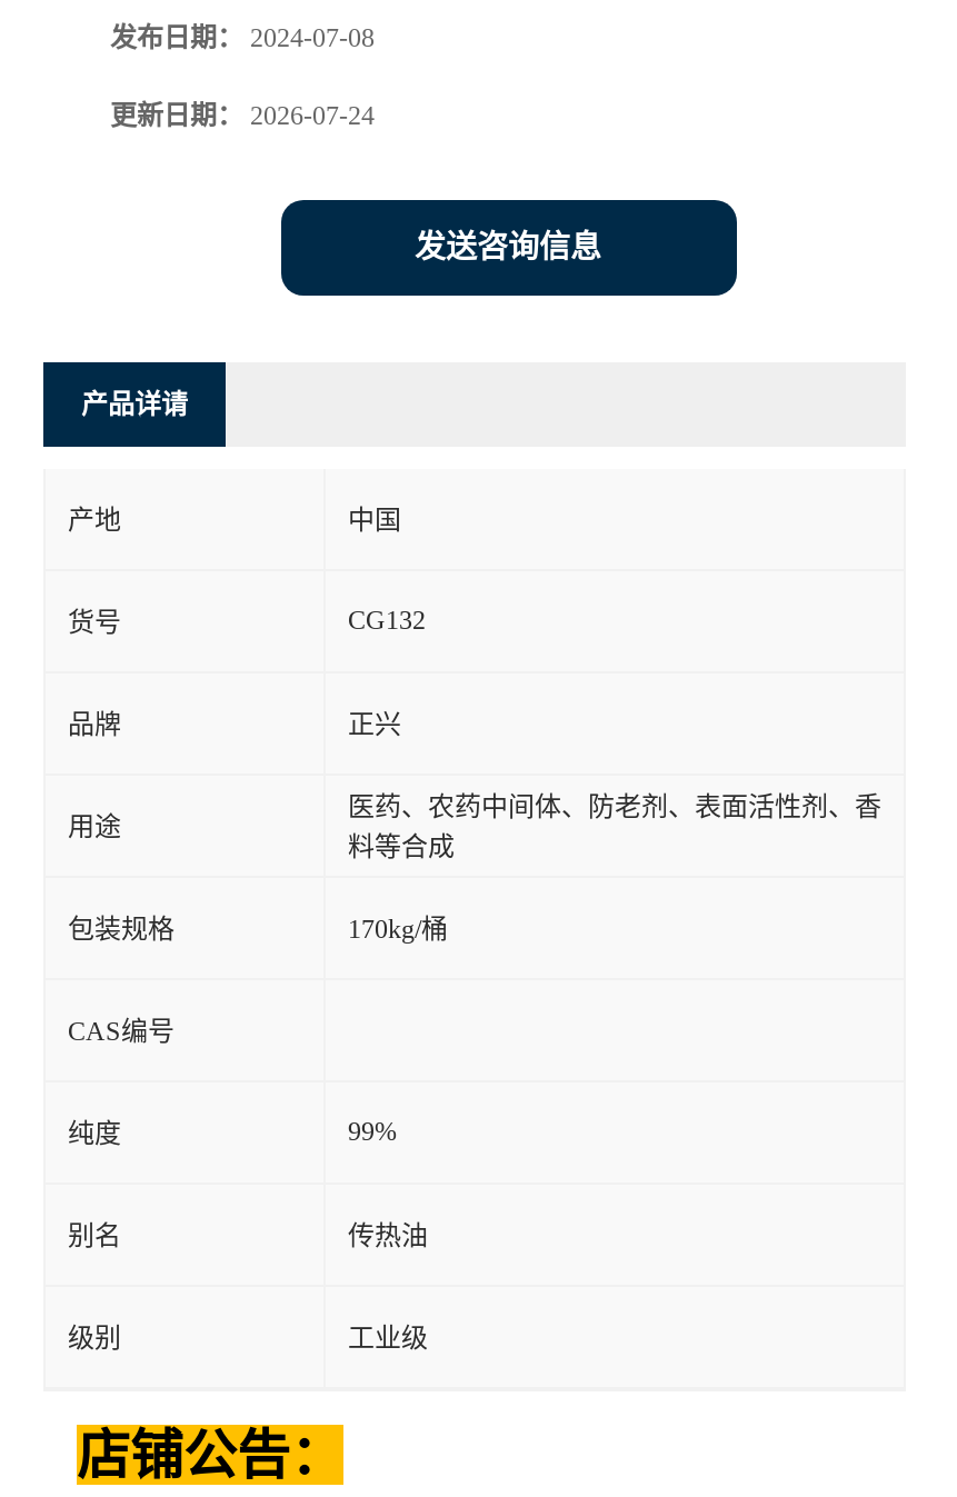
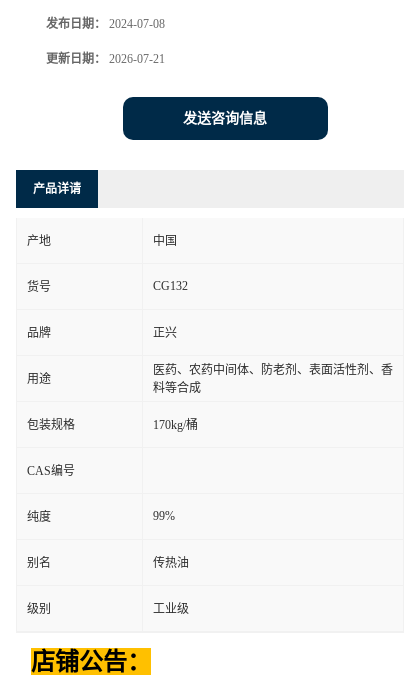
- 更新日期：2026-07-24
+ 更新日期：2026-07-21
